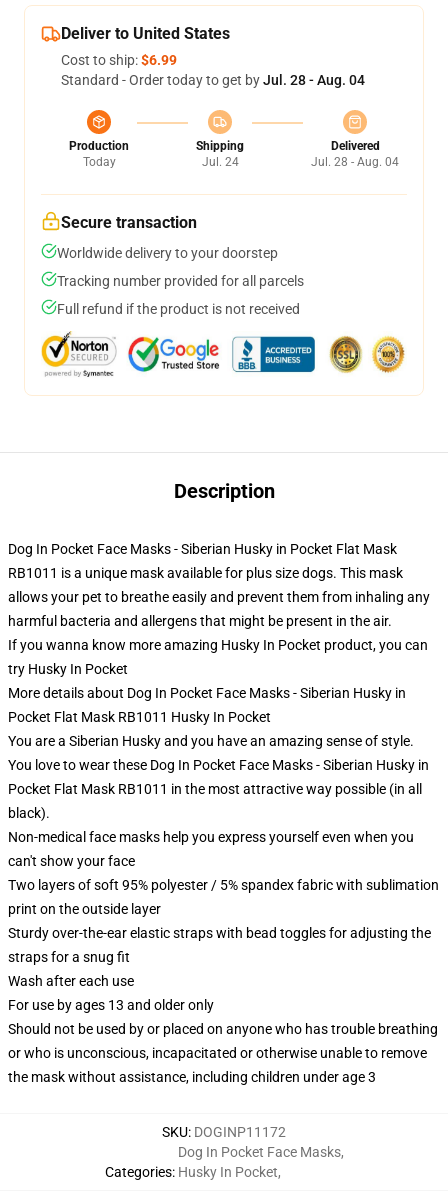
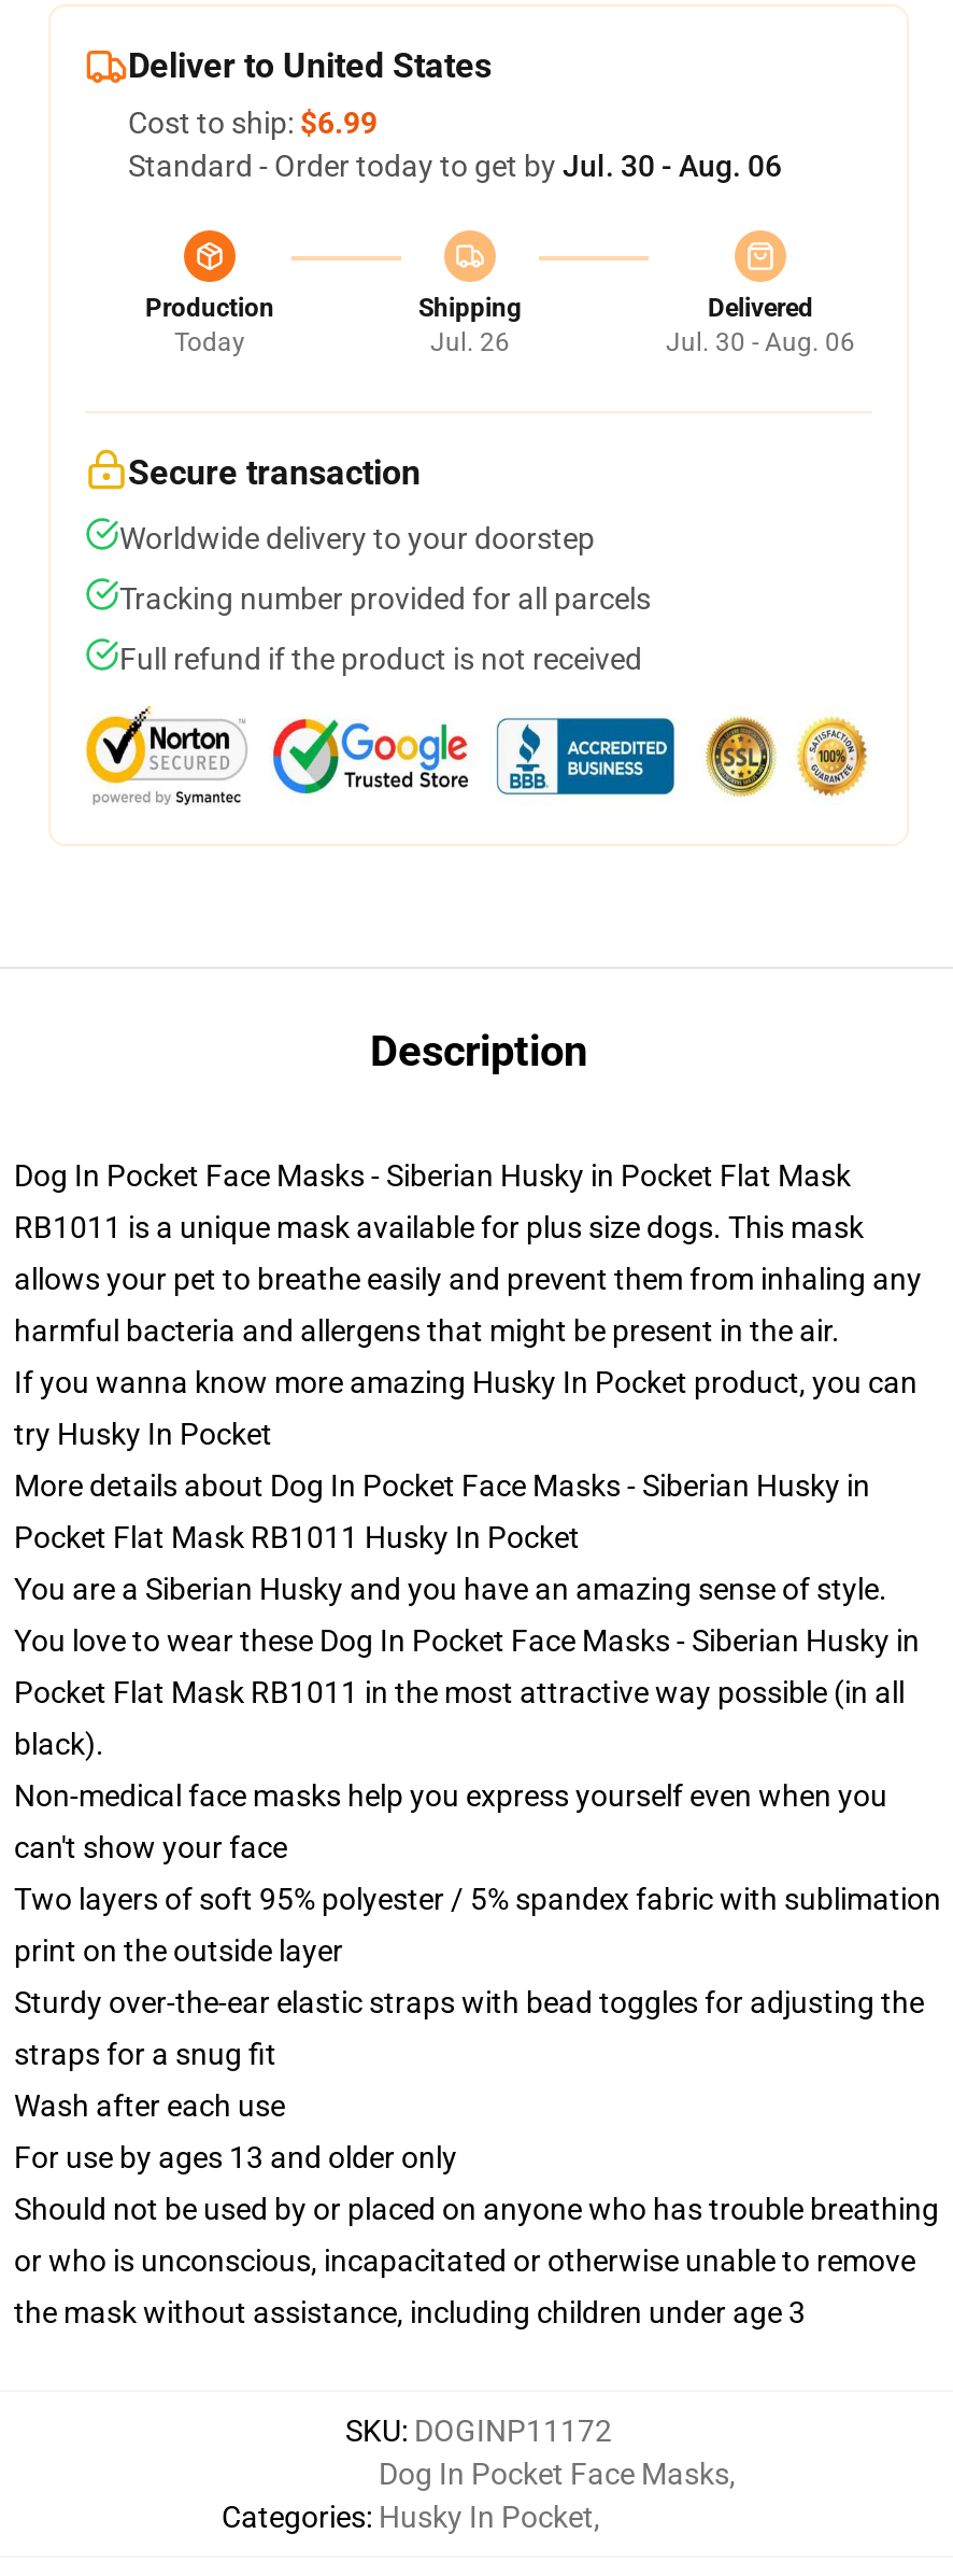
- Standard - Order today to get by Jul. 28 - Aug. 04
+ Standard - Order today to get by Jul. 30 - Aug. 06

- Jul. 24
+ Jul. 26

- Jul. 28 - Aug. 04
+ Jul. 30 - Aug. 06
